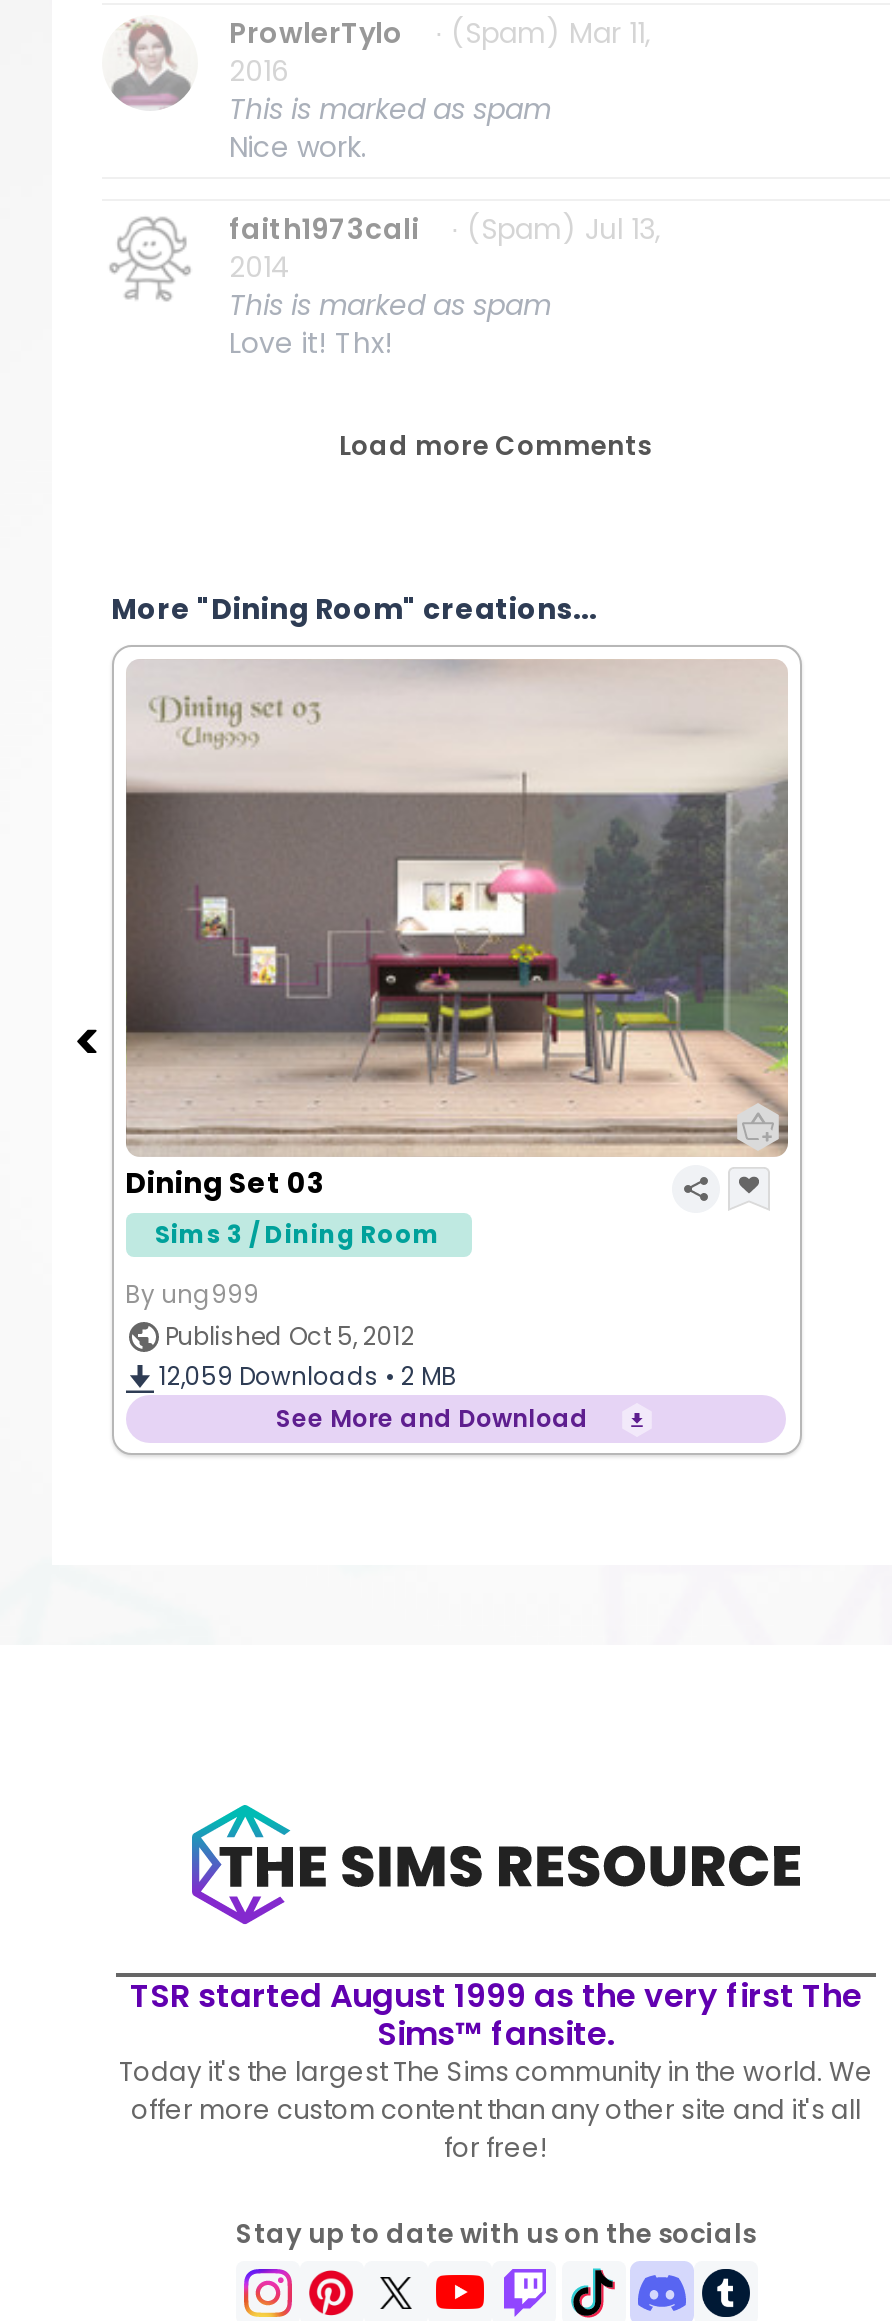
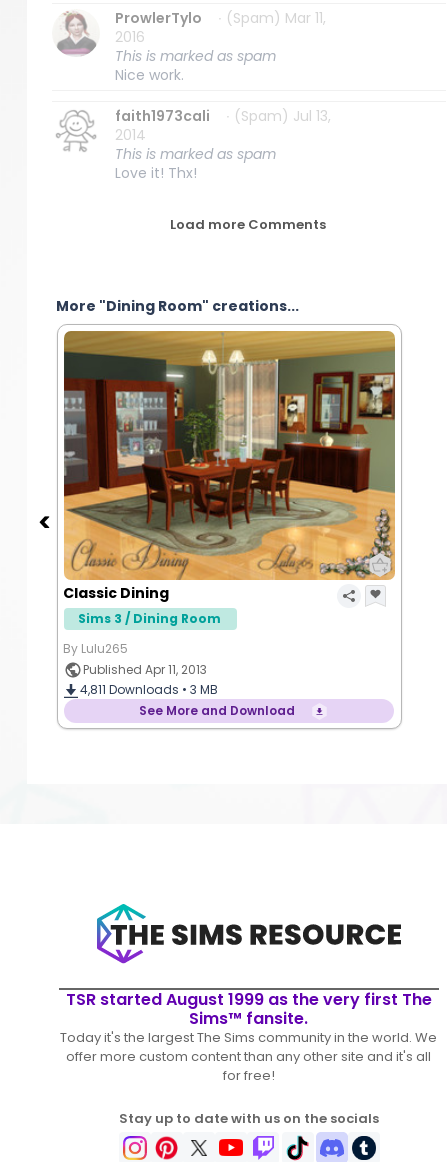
- [image]
- Dining Set 03
+ [image]
+ Classic Dining

- By ung999
+ By Lulu265

- Published Oct 5, 2012
+ Published Apr 11, 2013

- 12,059 Downloads • 2 MB
+ 4,811 Downloads • 3 MB
